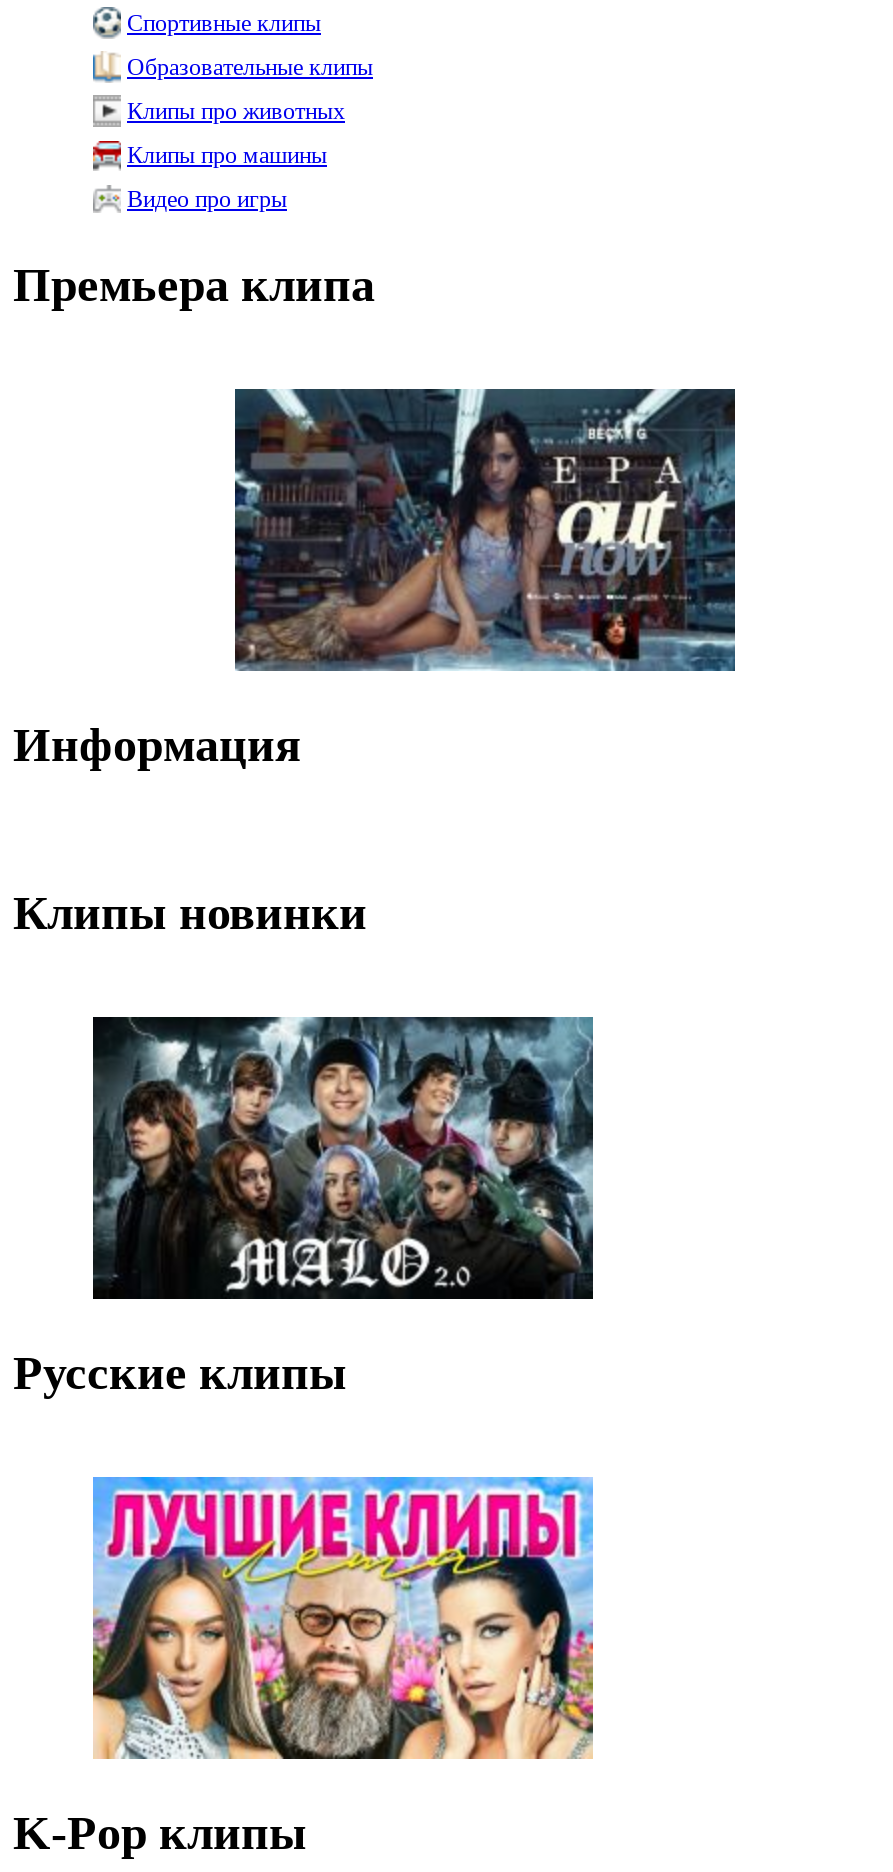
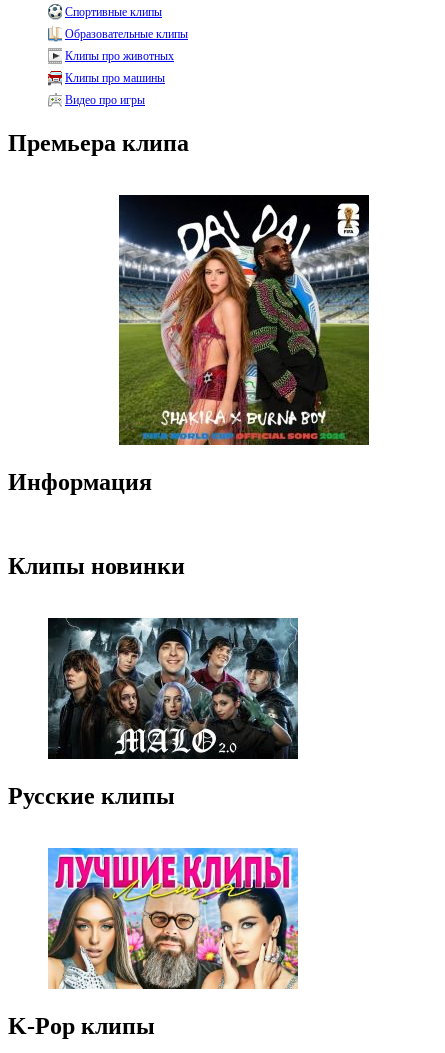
- [image]
+ [image]
